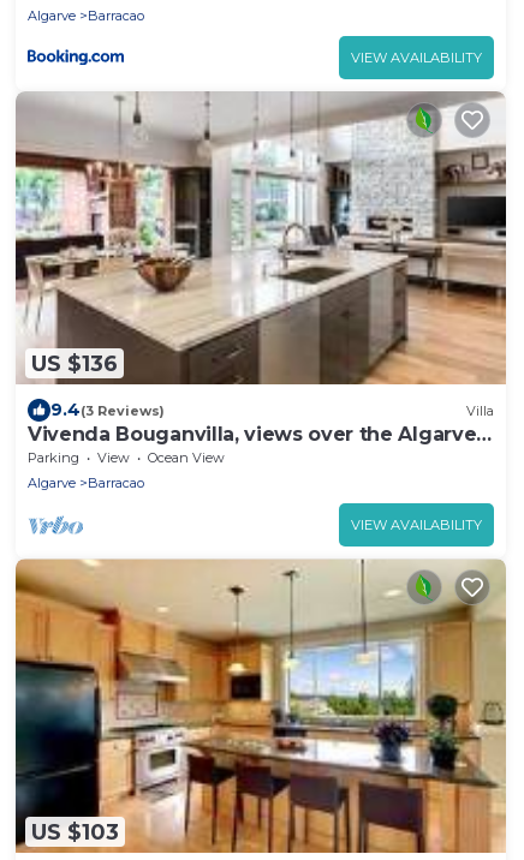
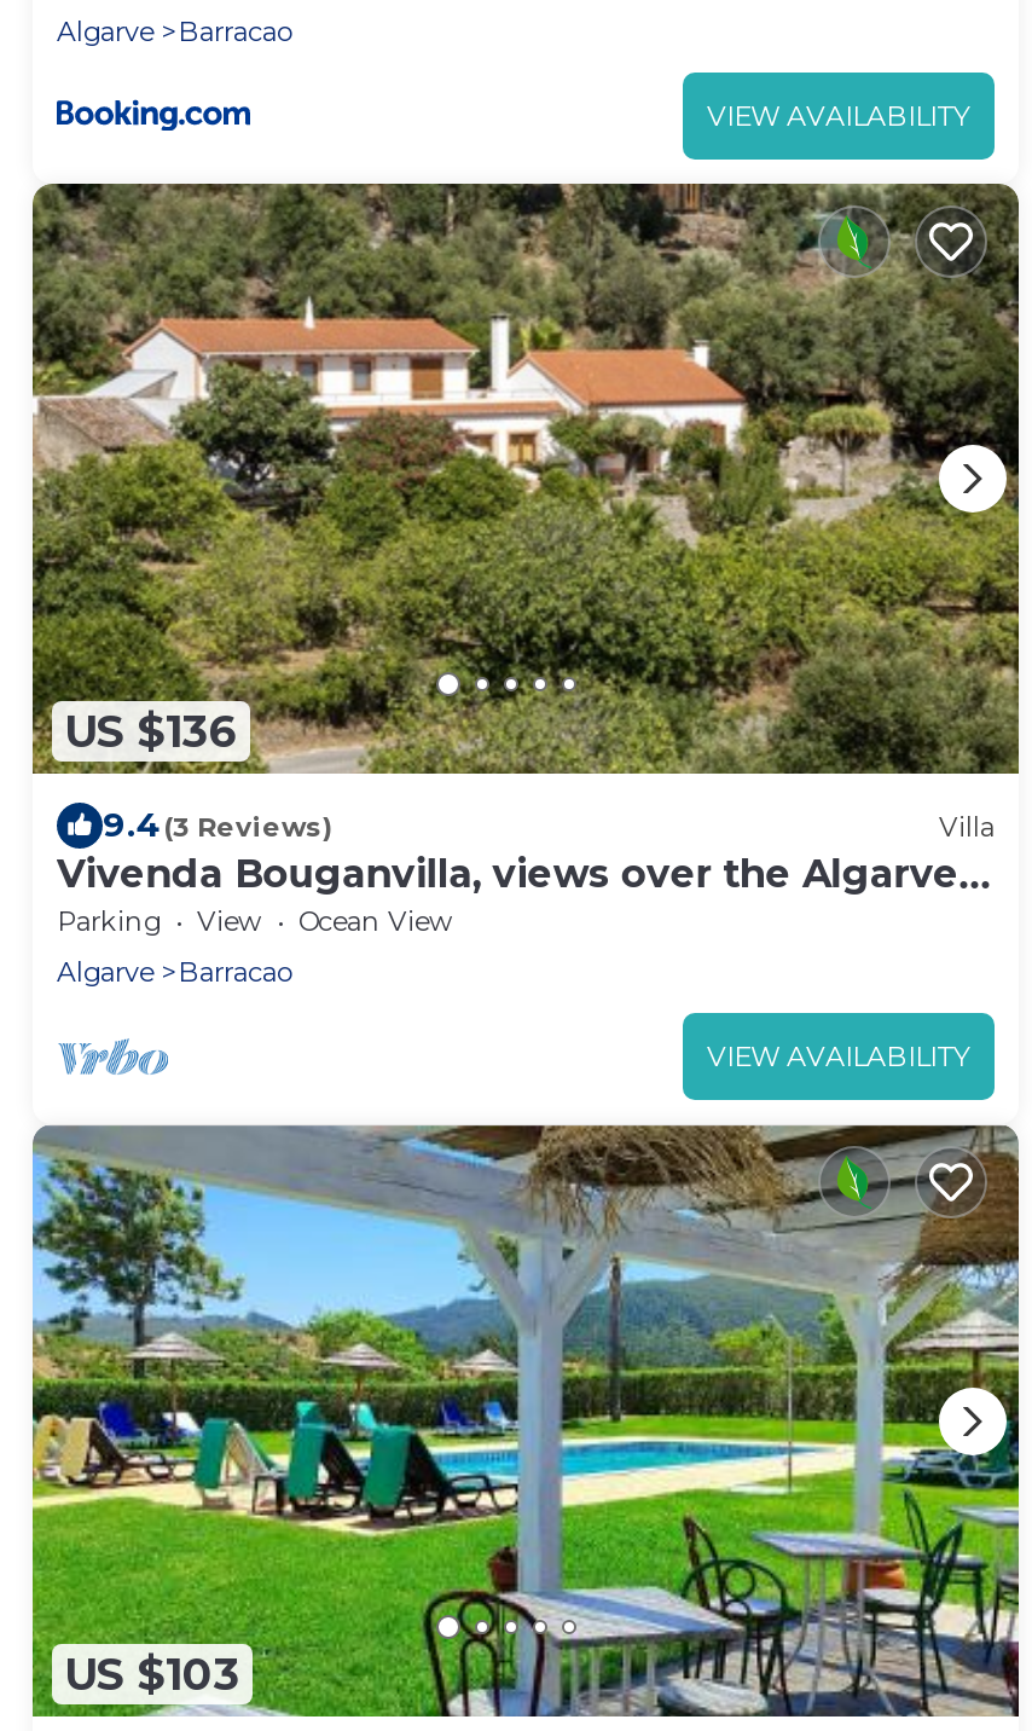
- [image]
+ [image]

- [image]
+ [image]
